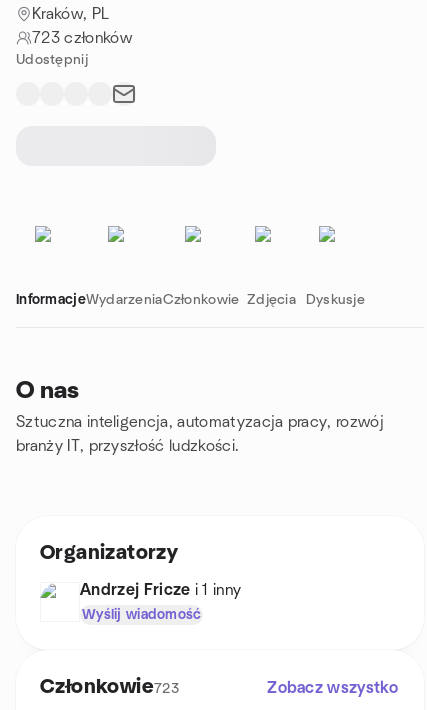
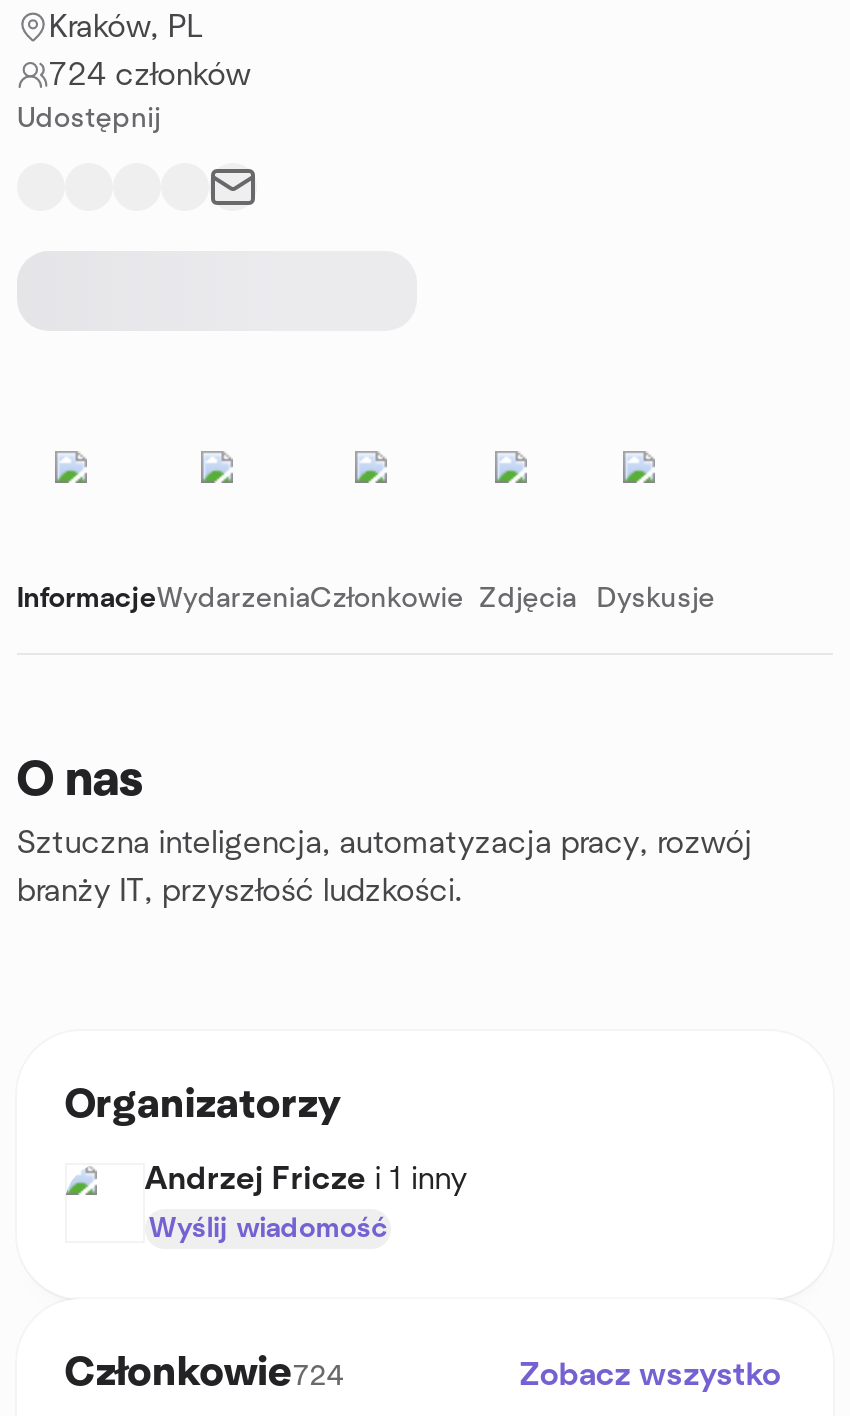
- 723 członków
+ 724 członków

- Członkowie723
+ Członkowie724
